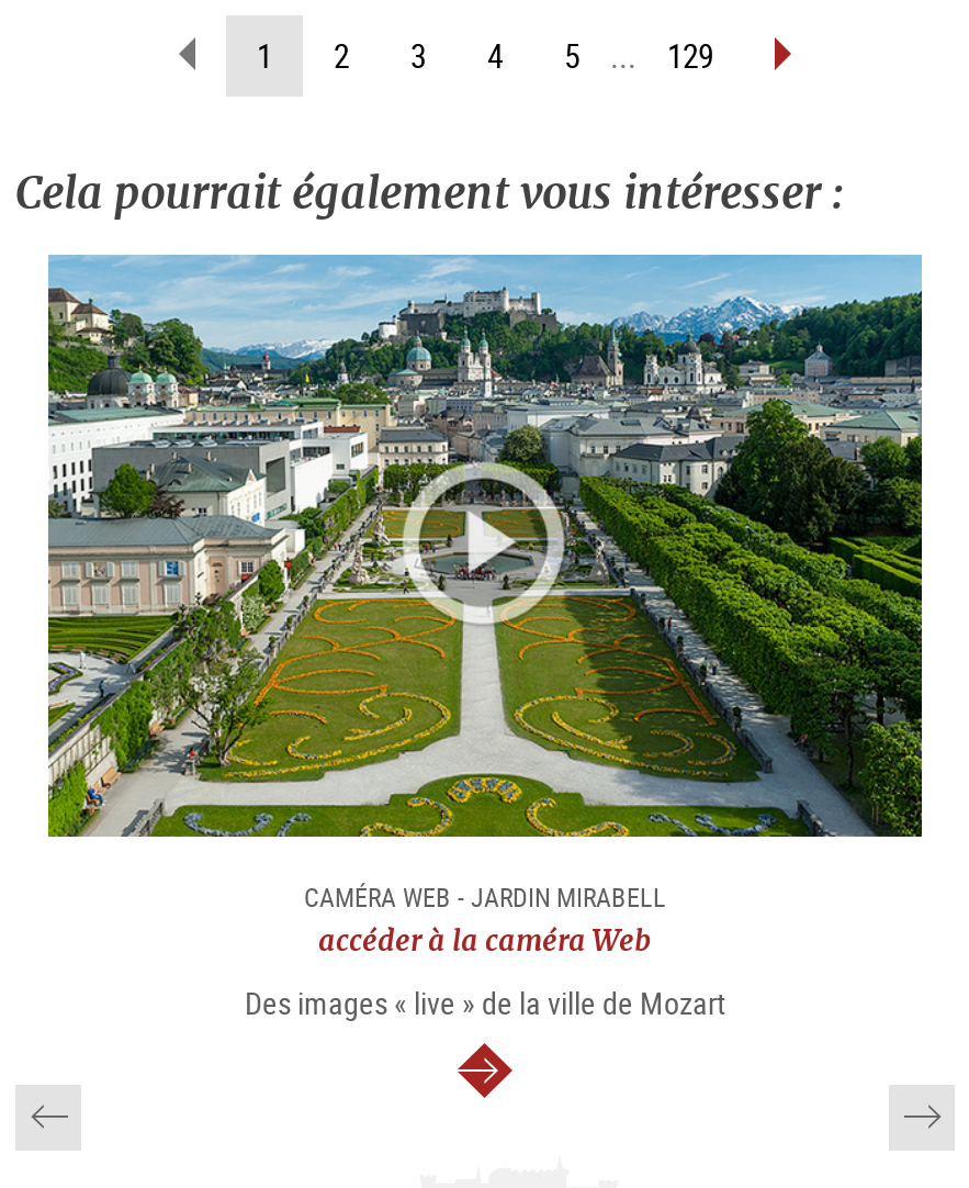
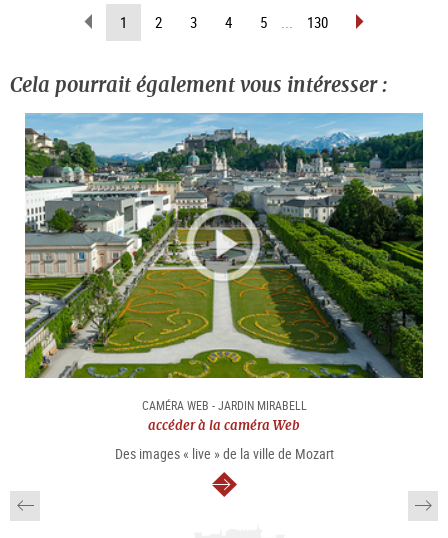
- 129
+ 130
